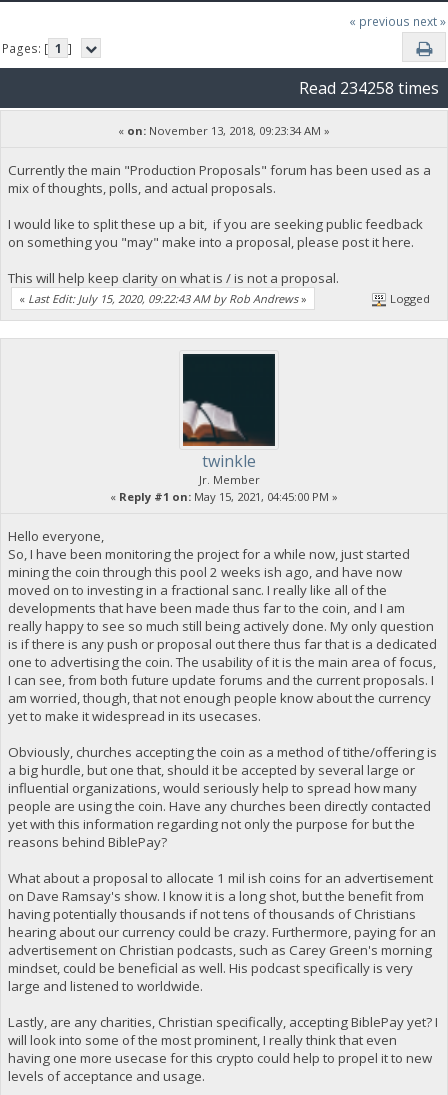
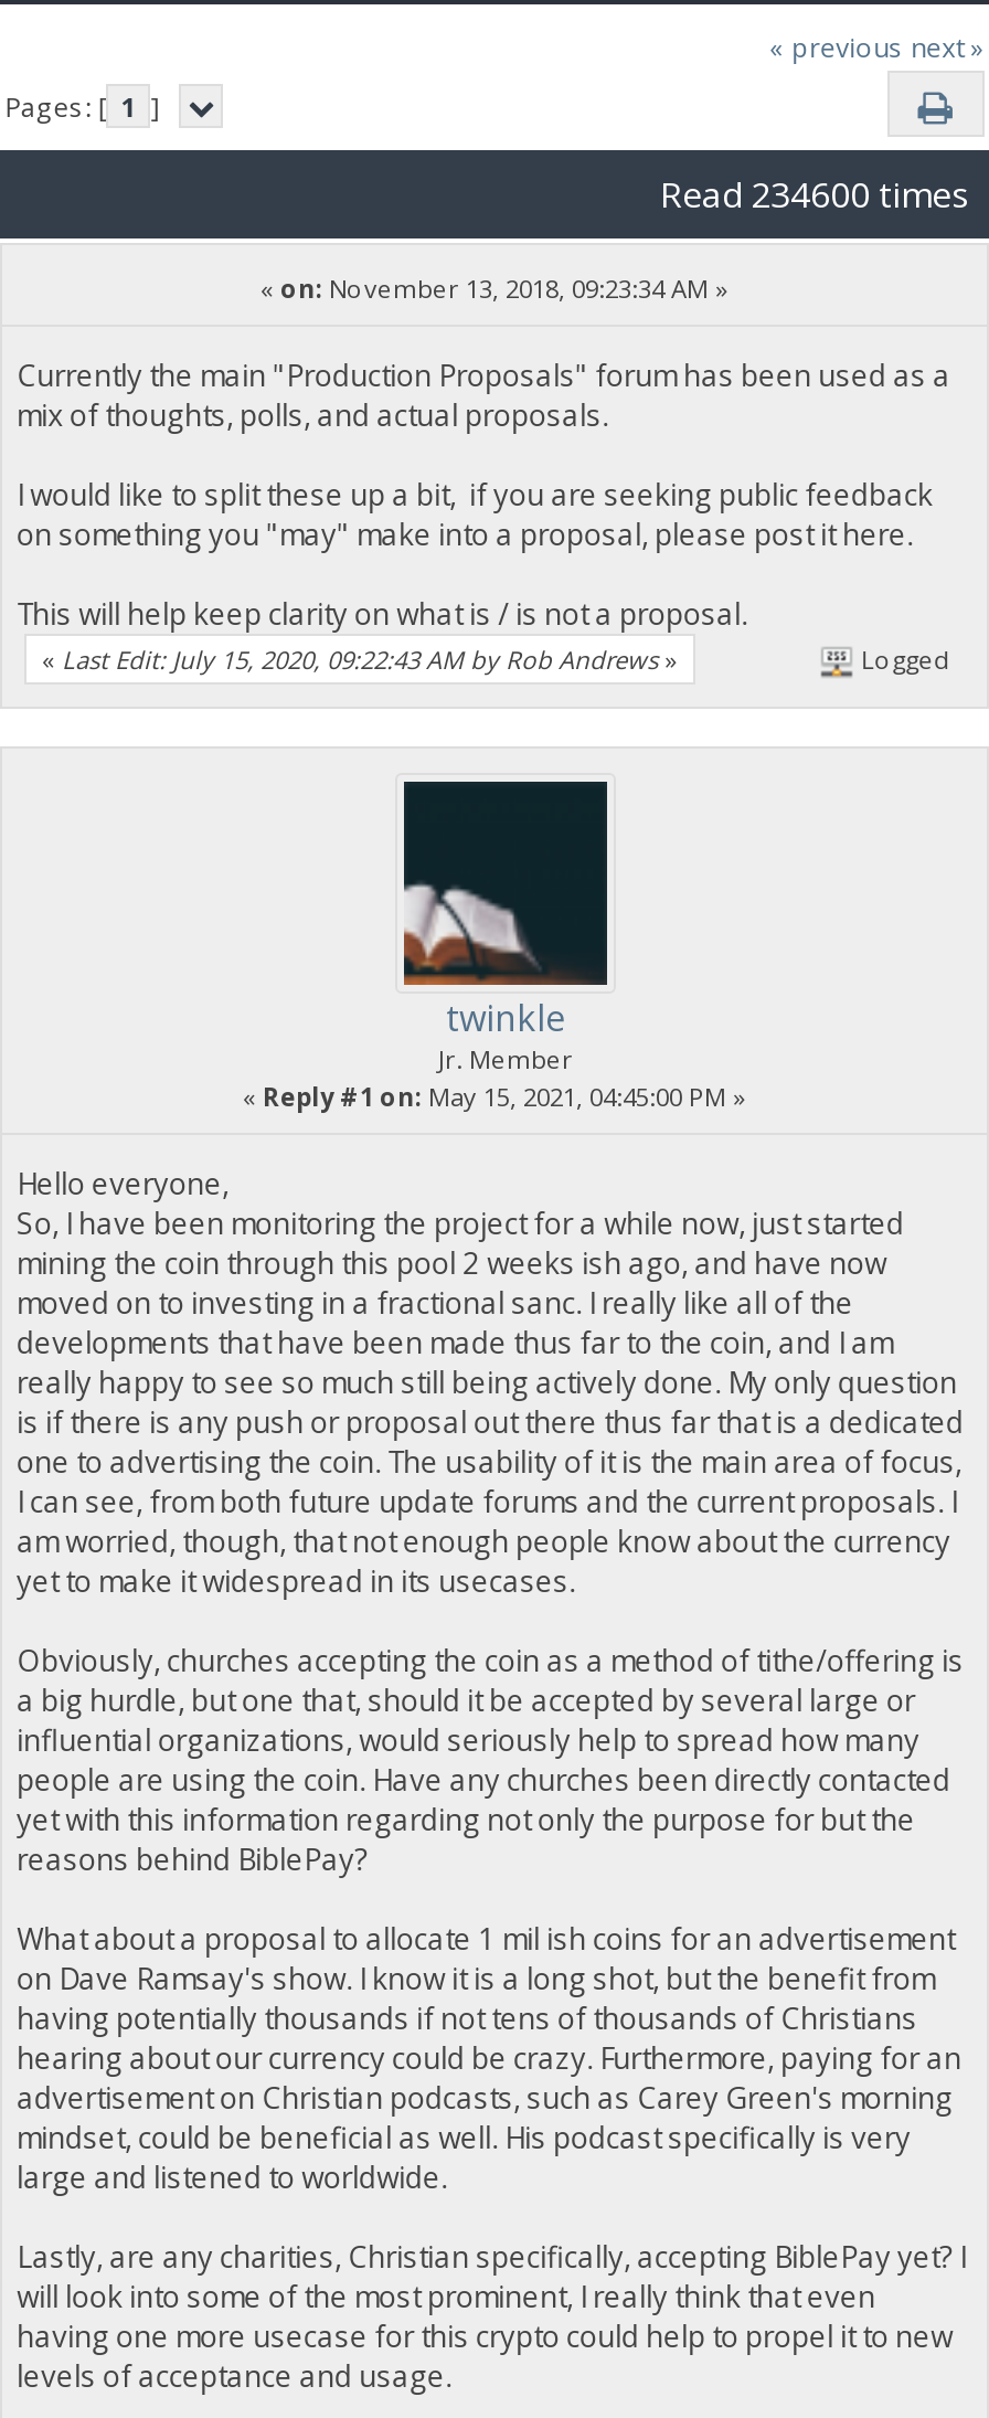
- Read 234258 times
+ Read 234600 times
